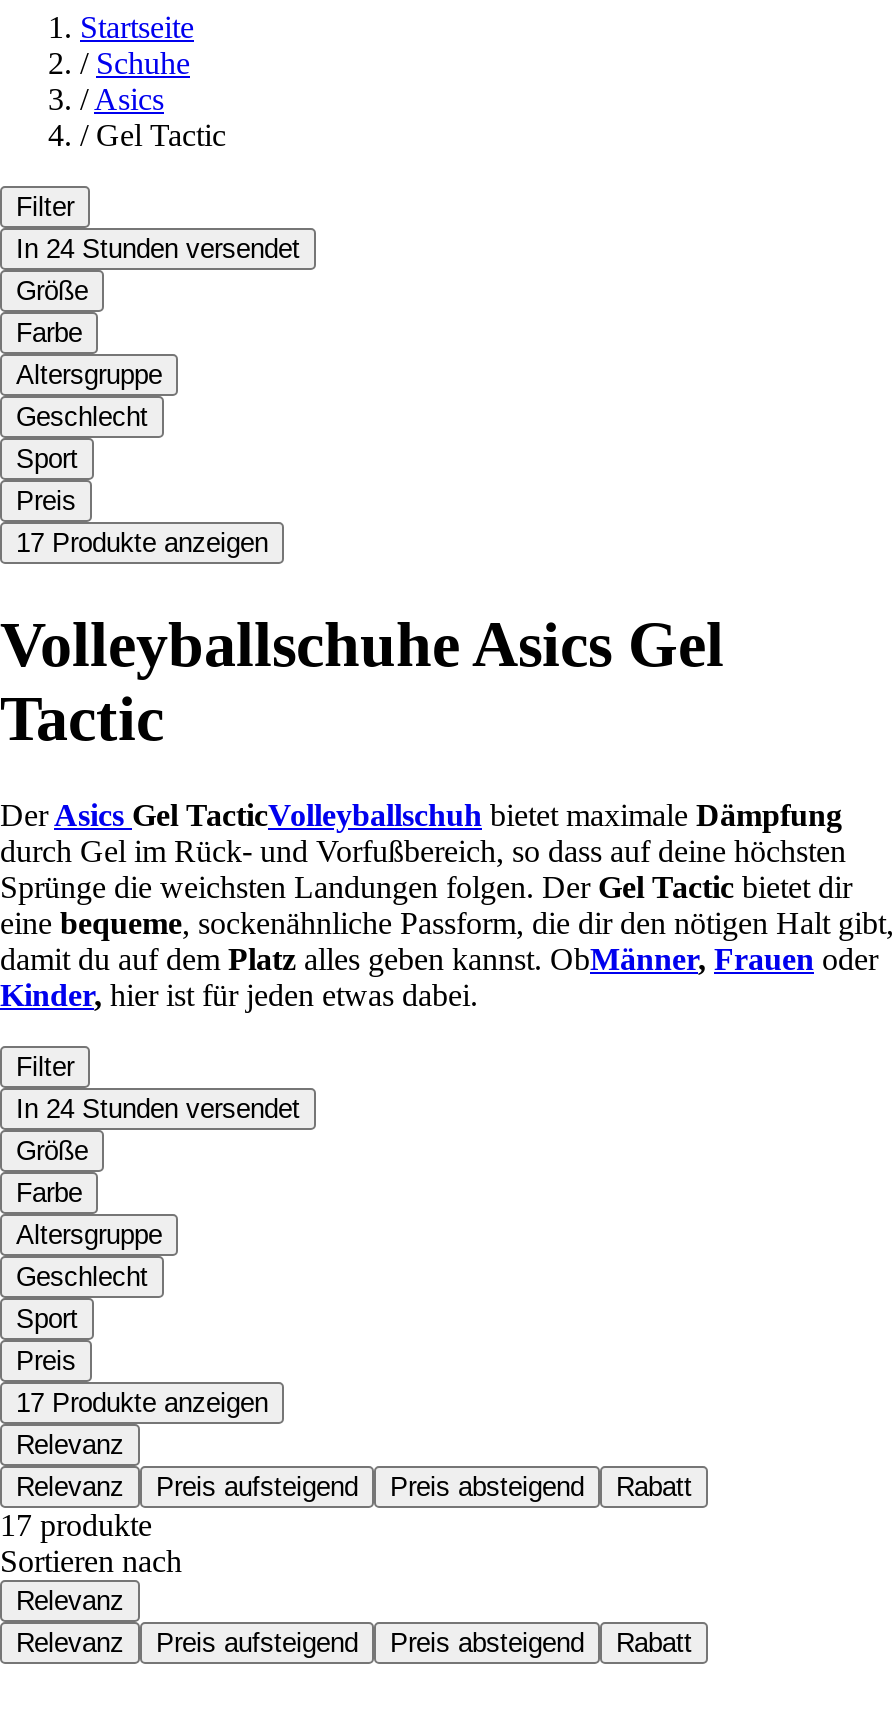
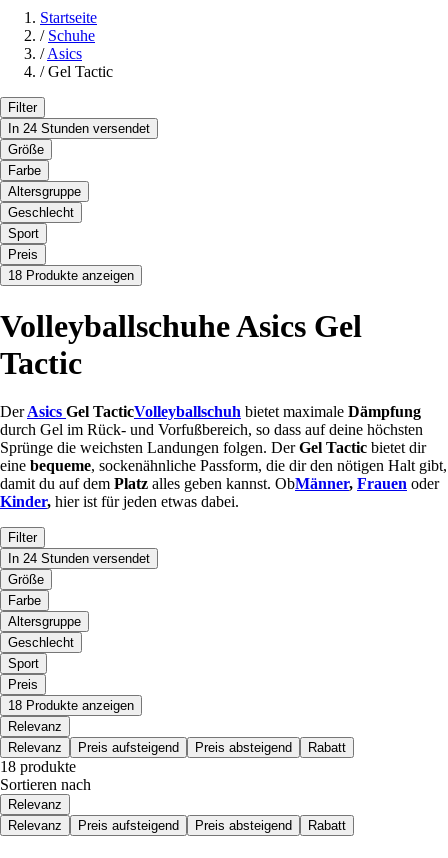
- 17 Produkte anzeigen
+ 18 Produkte anzeigen

- 17 Produkte anzeigen
+ 18 Produkte anzeigen

- 17 produkte
+ 18 produkte
